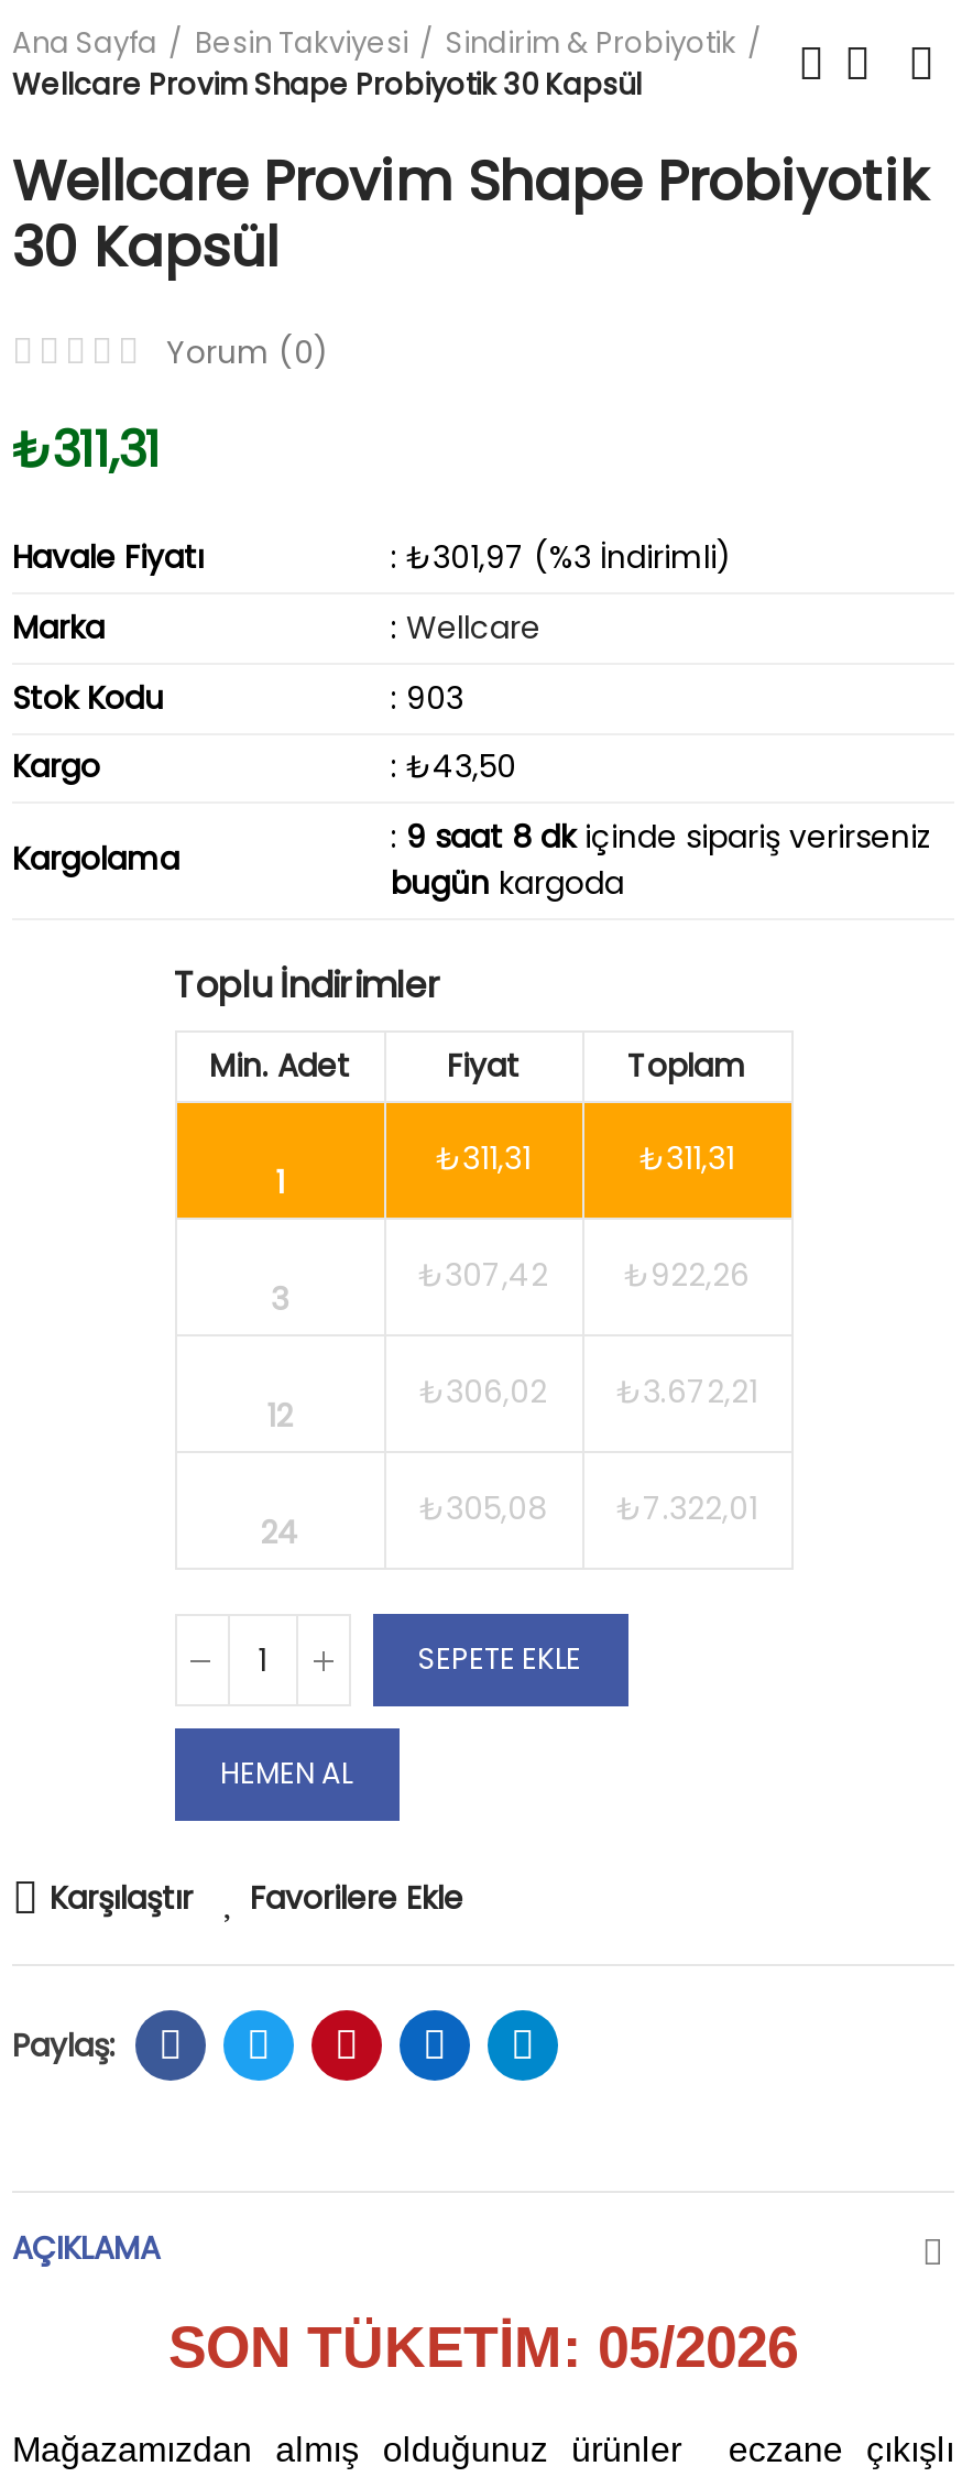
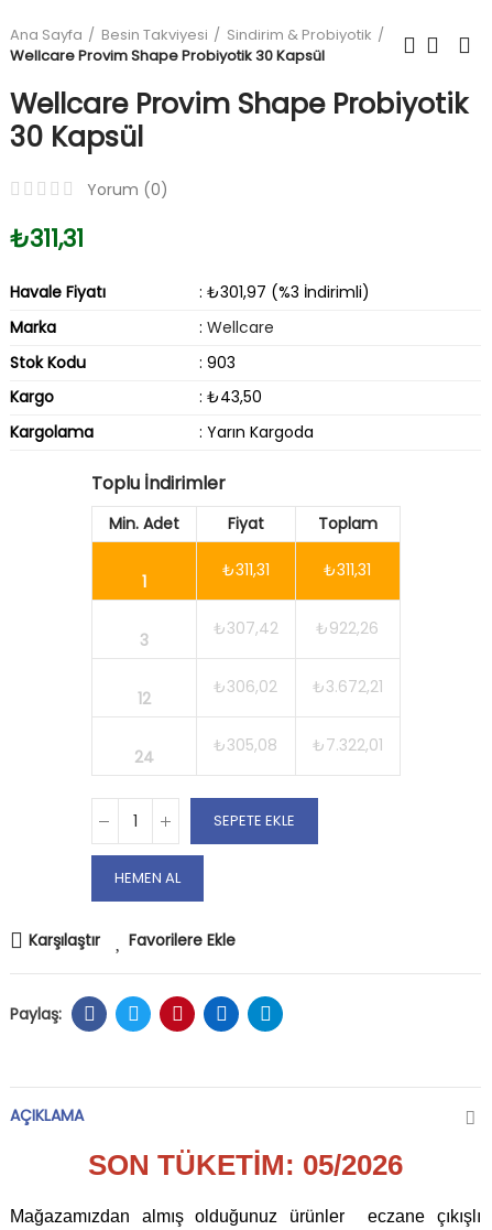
- : 9 saat 8 dk içinde sipariş verirseniz
- bugün kargoda
+ : Yarın Kargoda
